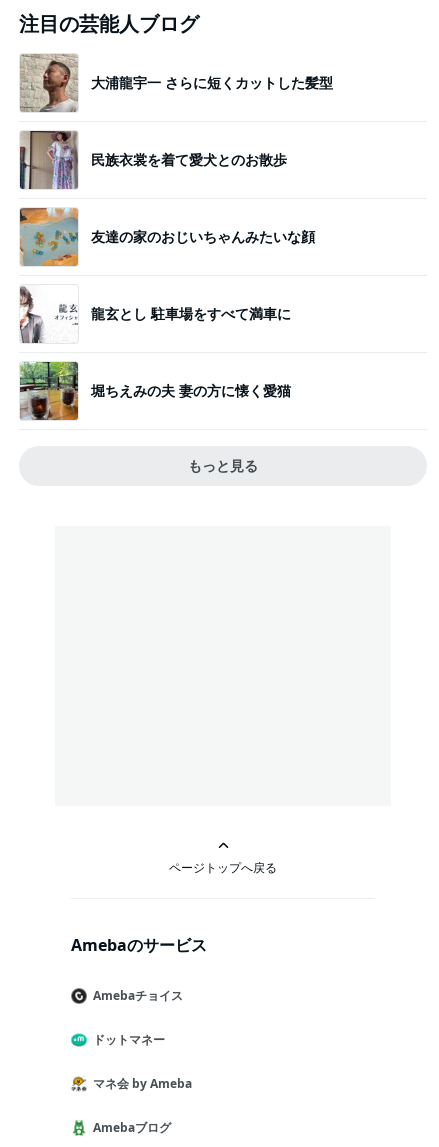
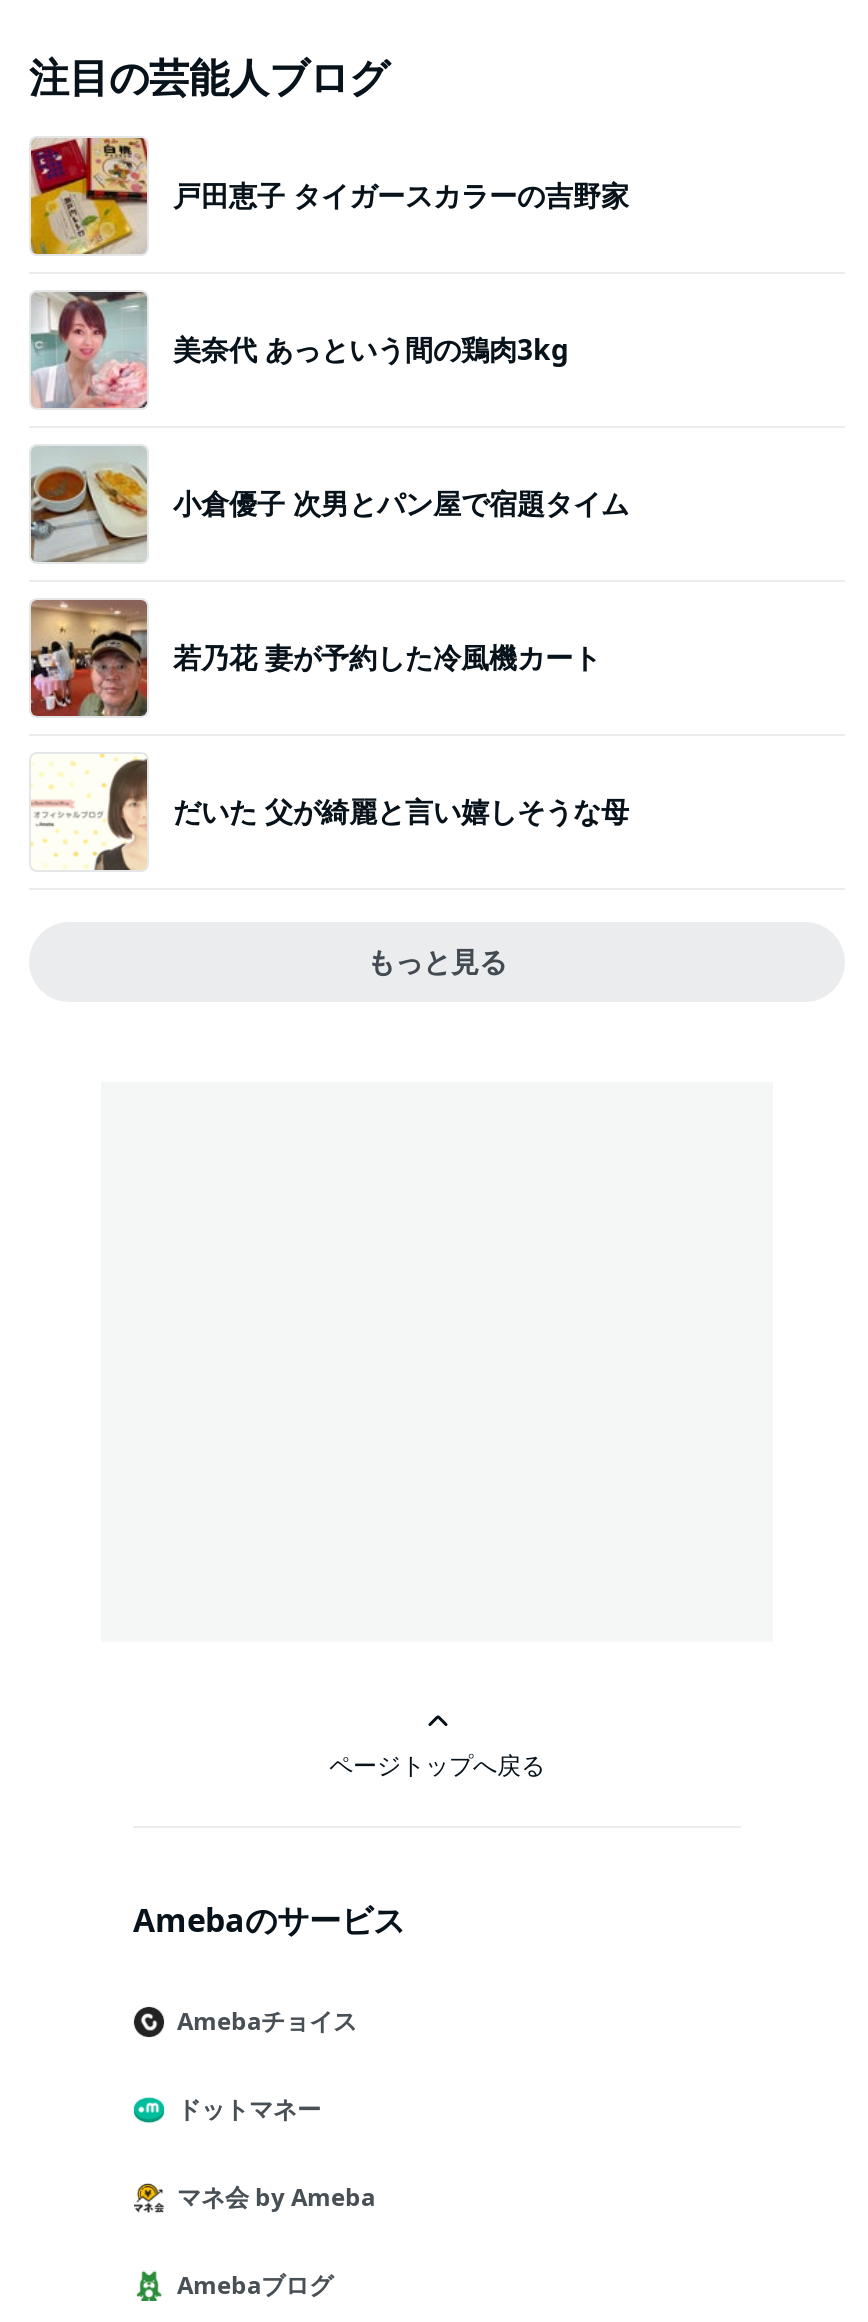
- [image]
- 大浦龍宇一 さらに短くカットした髪型
+ [image]
+ 戸田恵子 タイガースカラーの吉野家

- [image]
- 民族衣裳を着て愛犬とのお散歩
+ [image]
+ 美奈代 あっという間の鶏肉3kg

- [image]
- 友達の家のおじいちゃんみたいな顔
+ [image]
+ 小倉優子 次男とパン屋で宿題タイム

- [image]
- 龍玄とし 駐車場をすべて満車に
+ [image]
+ 若乃花 妻が予約した冷風機カート

- [image]
- 堀ちえみの夫 妻の方に懐く愛猫
+ [image]
+ だいた 父が綺麗と言い嬉しそうな母
